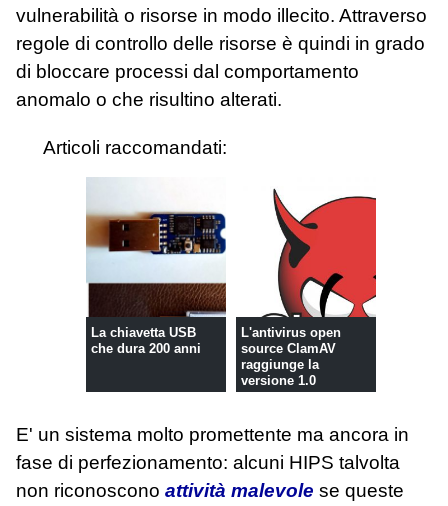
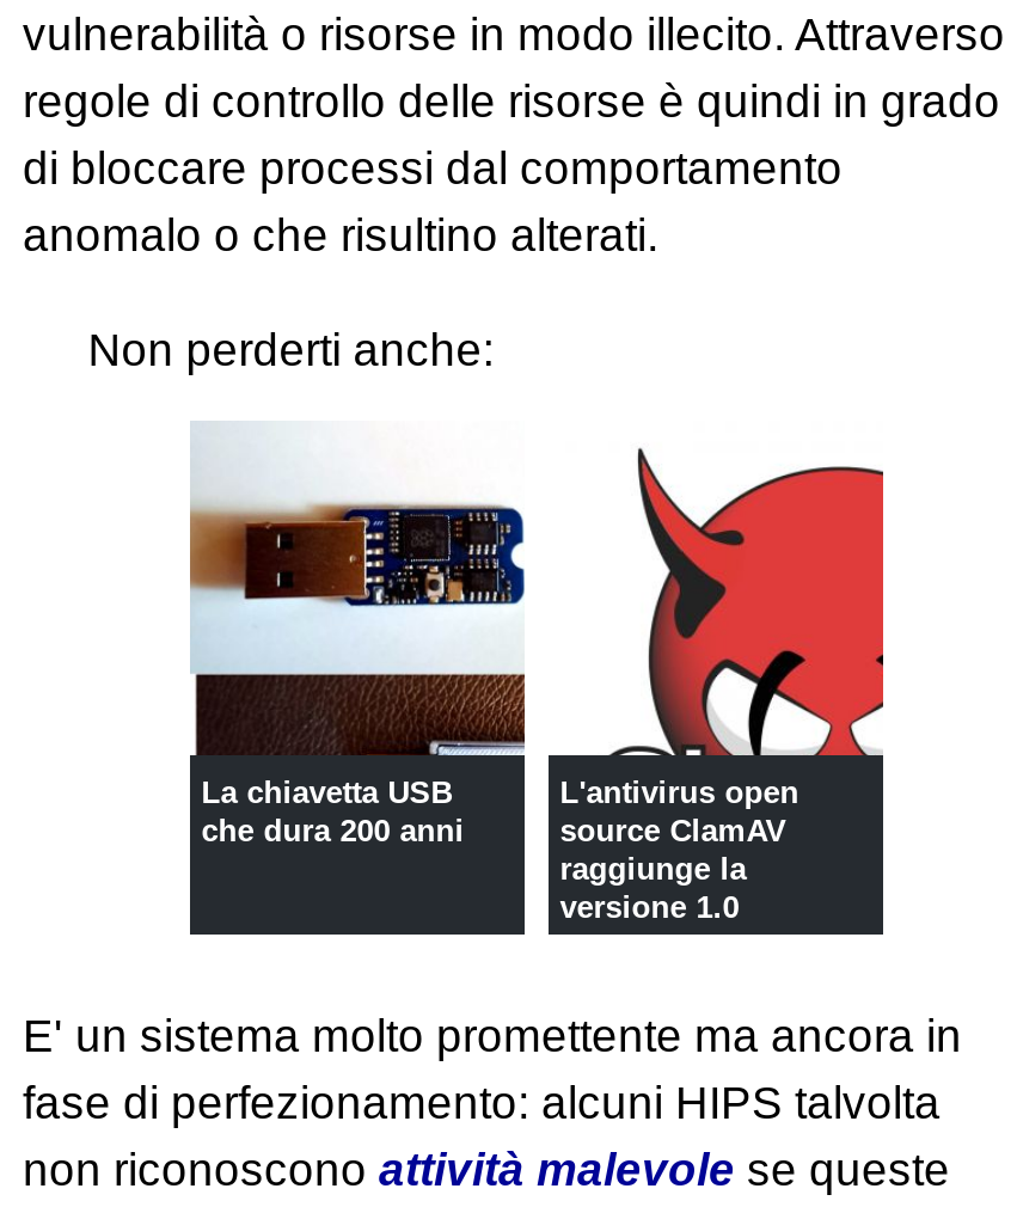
- Articoli raccomandati:
+ Non perderti anche:
